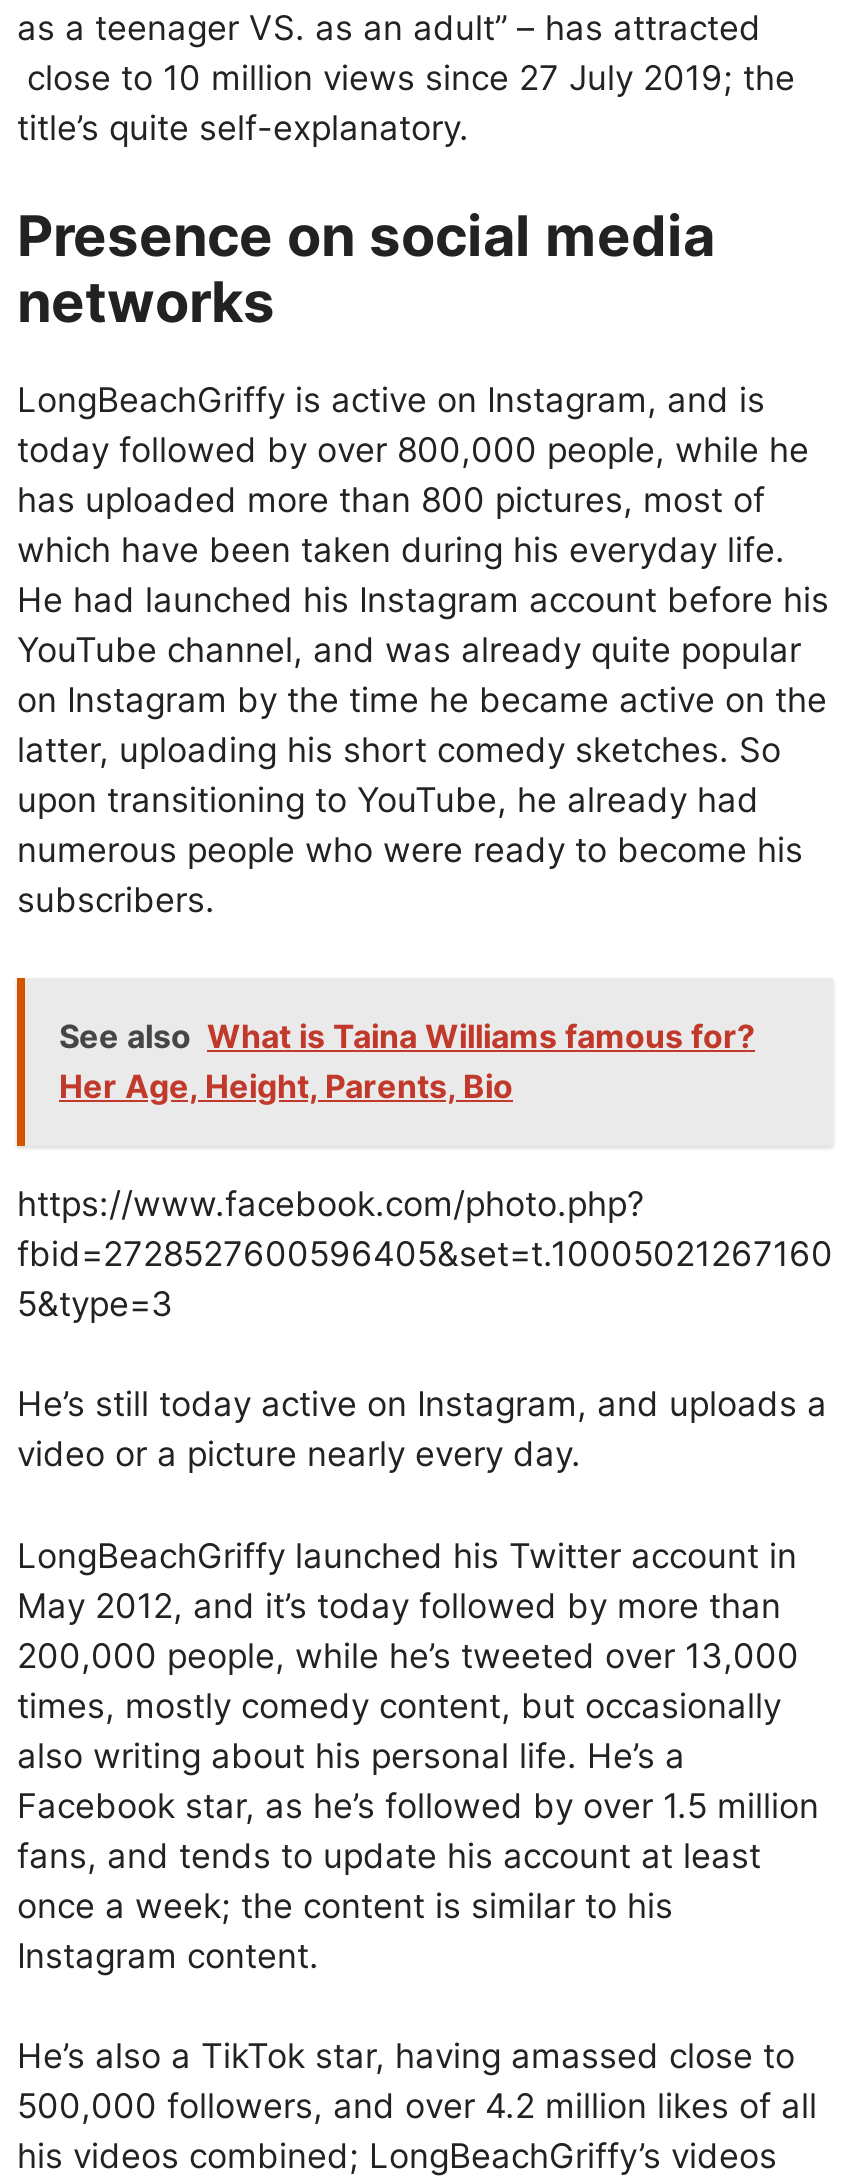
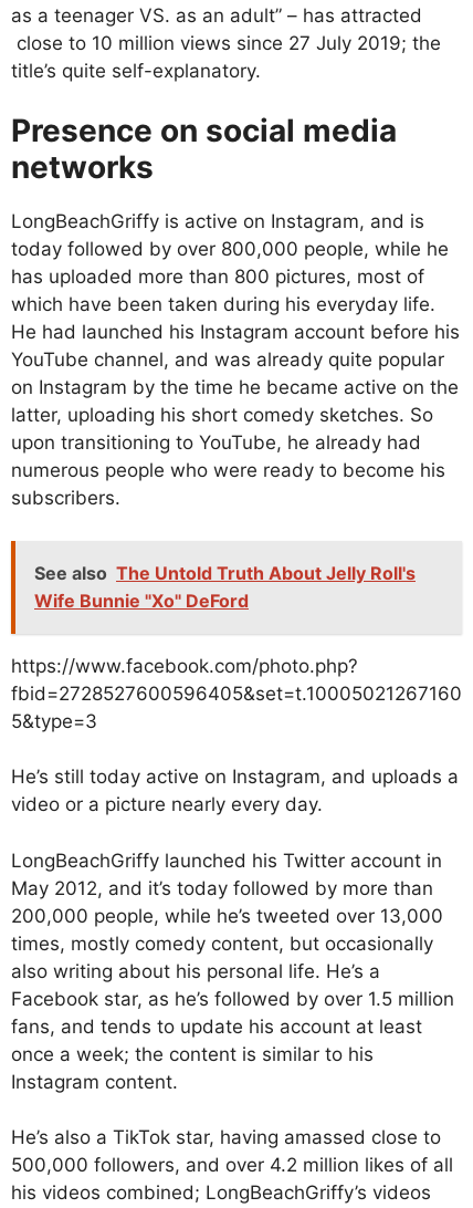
- See also What is Taina Williams famous for?
- Her Age, Height, Parents, Bio
+ See also The Untold Truth About Jelly Roll's
+ Wife Bunnie "Xo" DeFord
